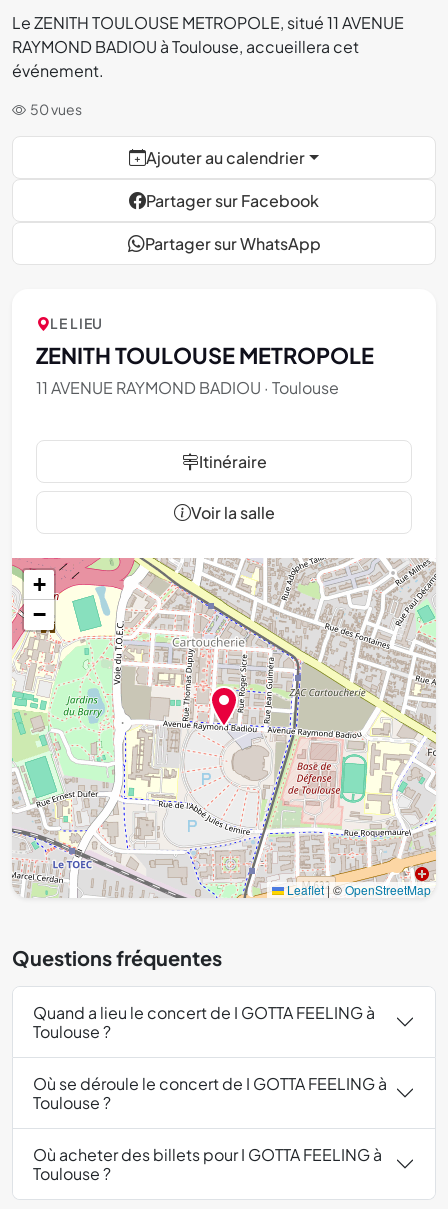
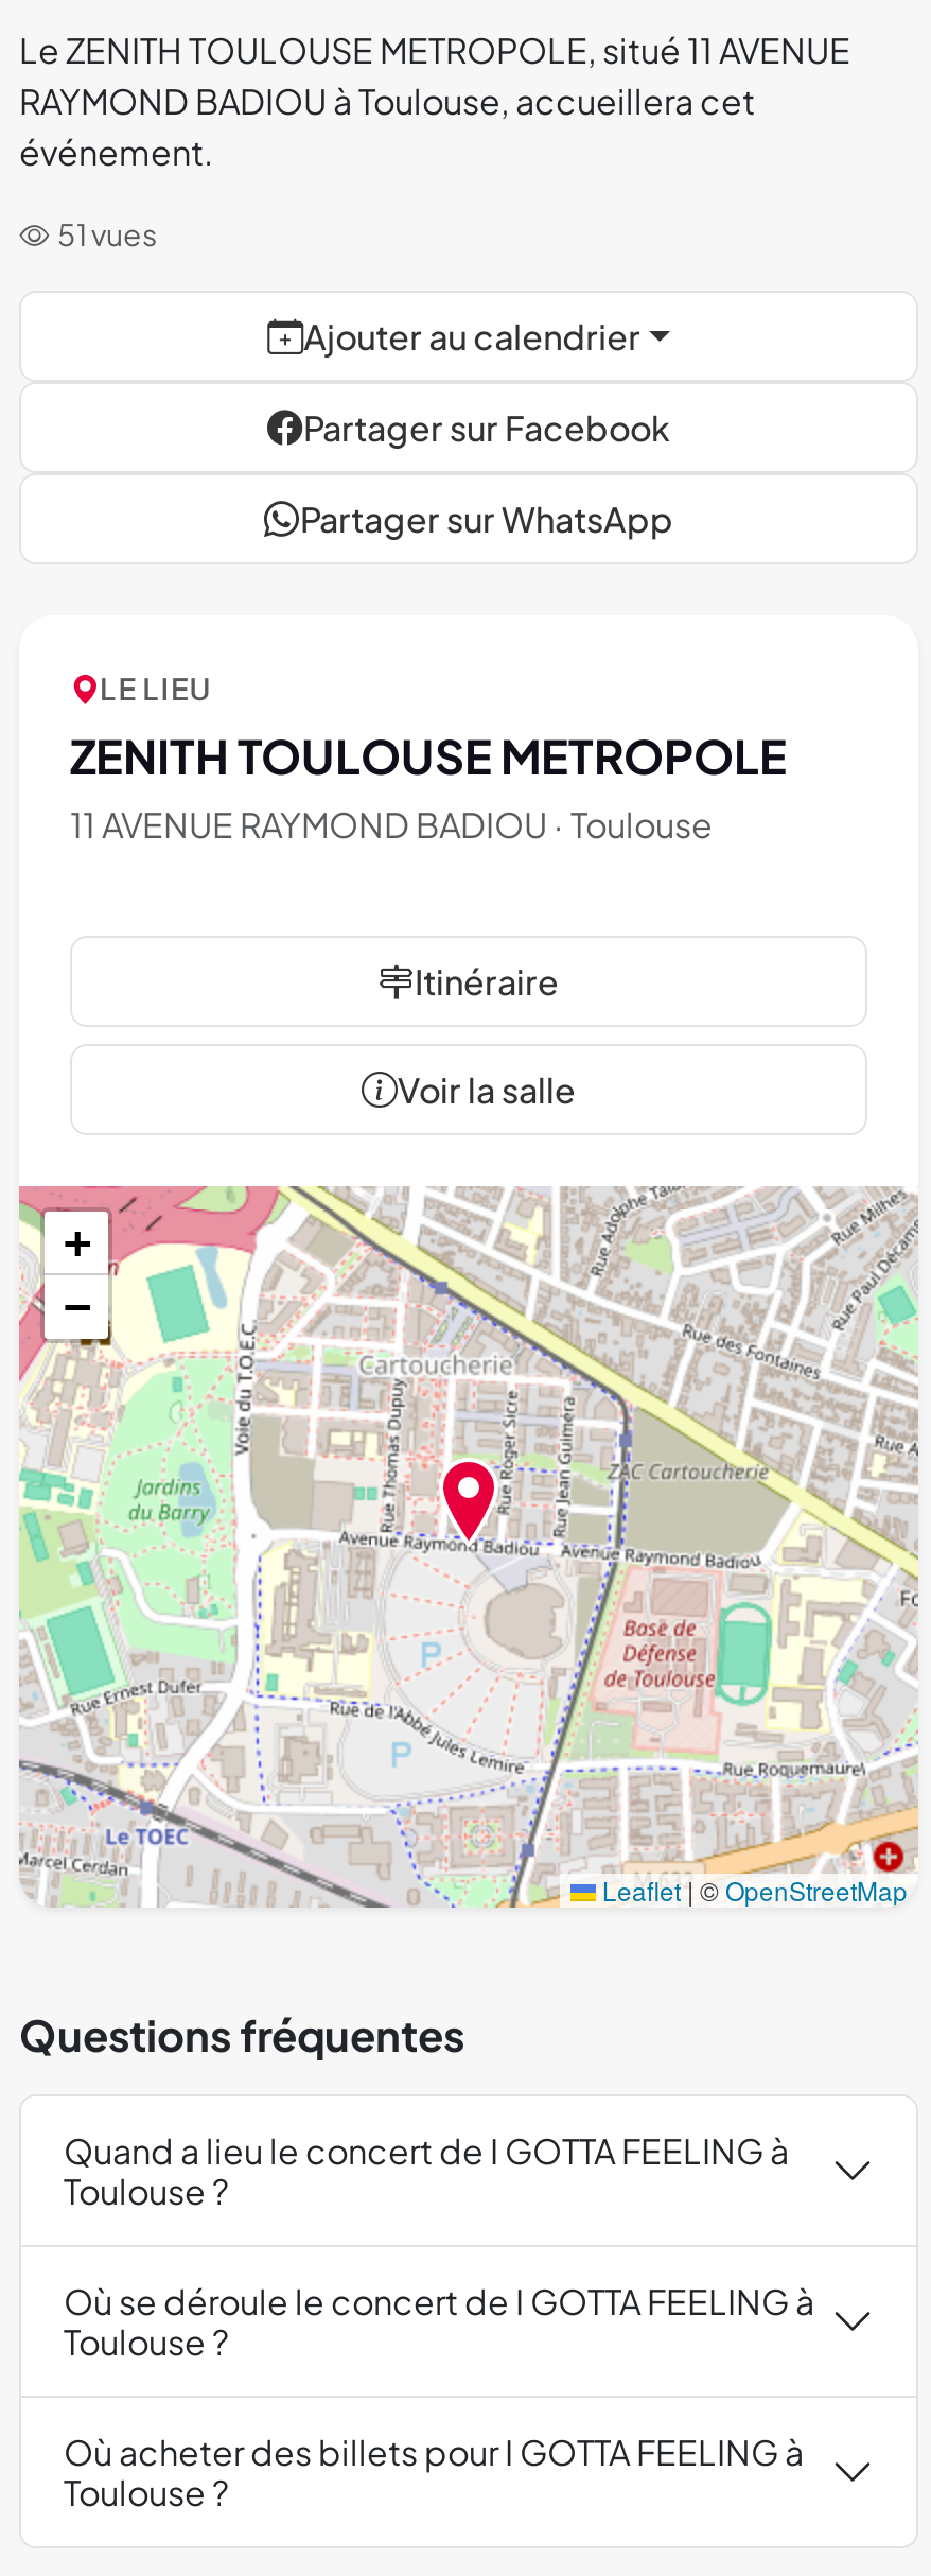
- 50 vues
+ 51 vues
